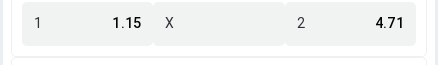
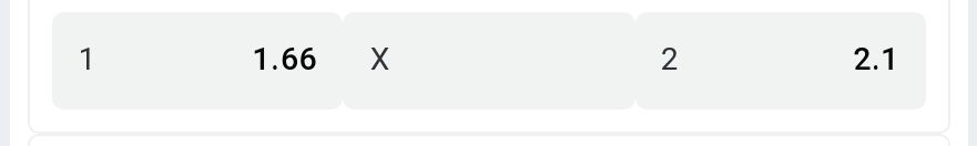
- 1.15 X
+ 1.66 X

- 4.71
+ 2.1
